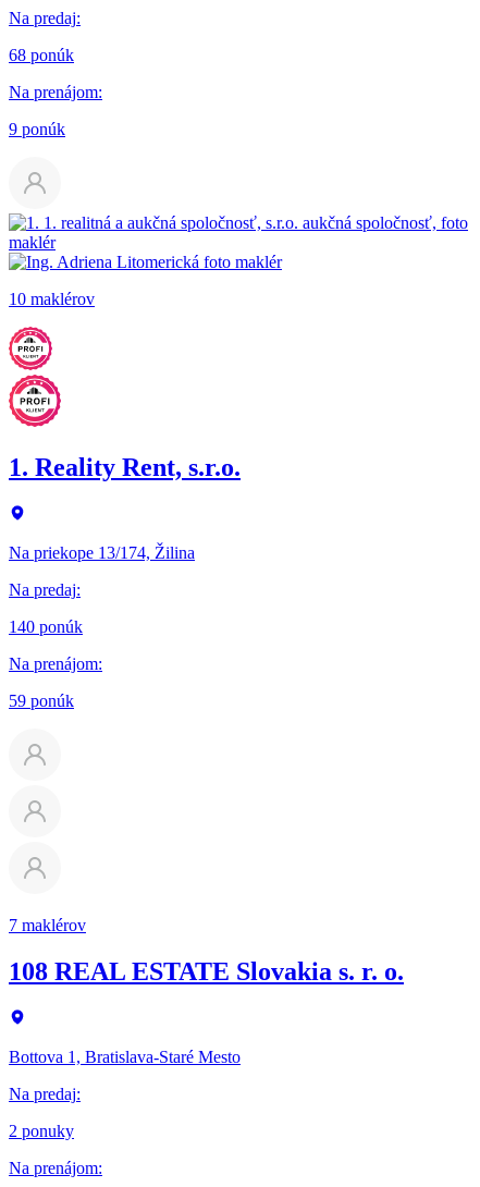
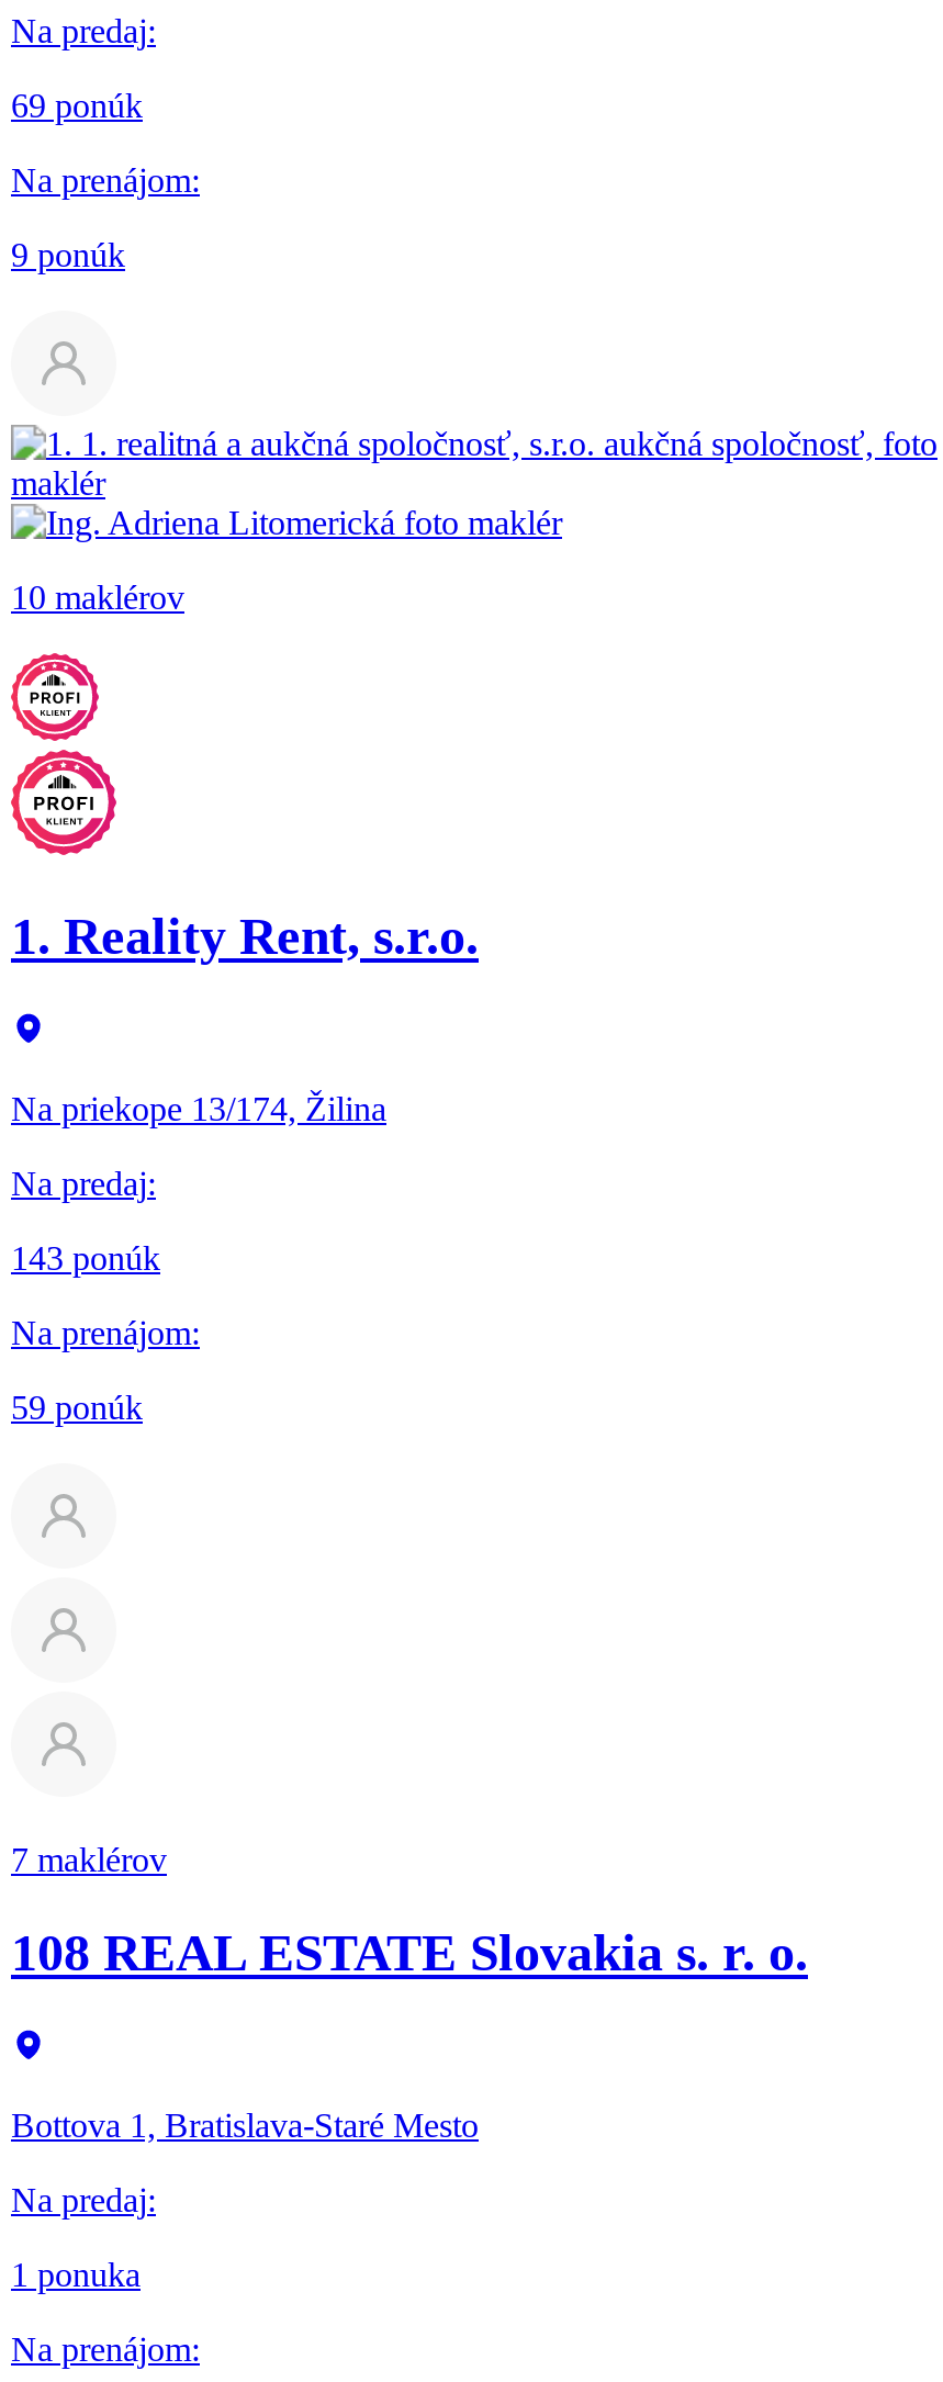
- 68 ponúk
+ 69 ponúk

- 140 ponúk
+ 143 ponúk

- 2 ponuky
+ 1 ponuka
